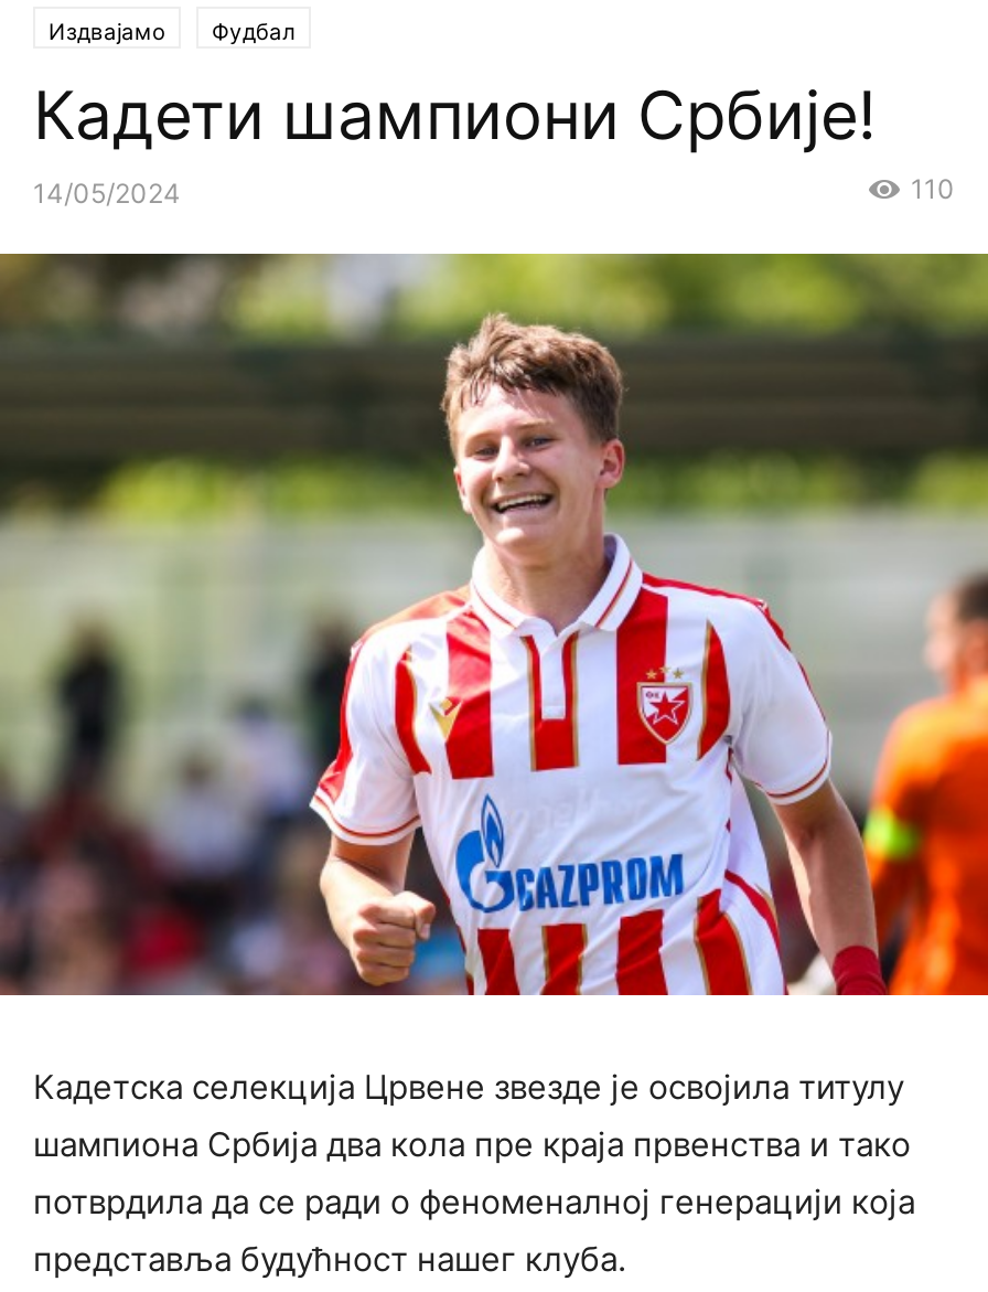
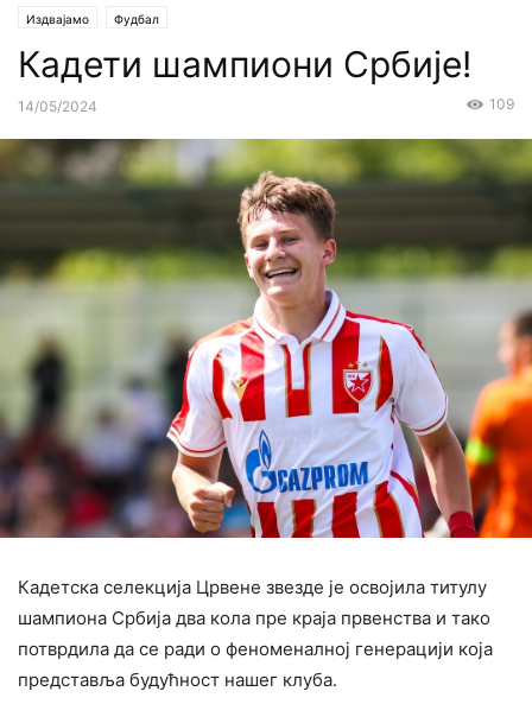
- 110
+ 109
